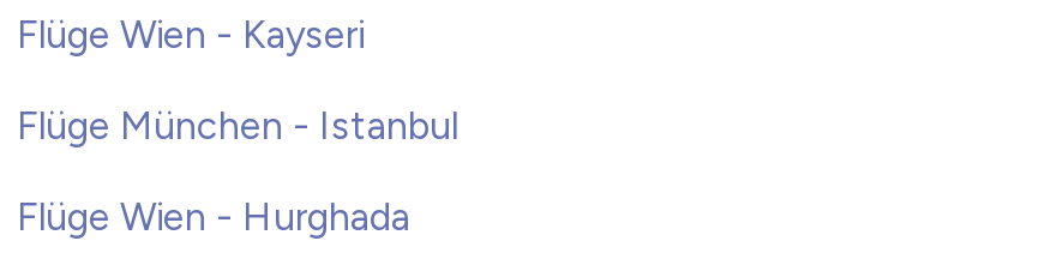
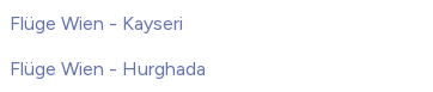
- Flüge München - Istanbul
